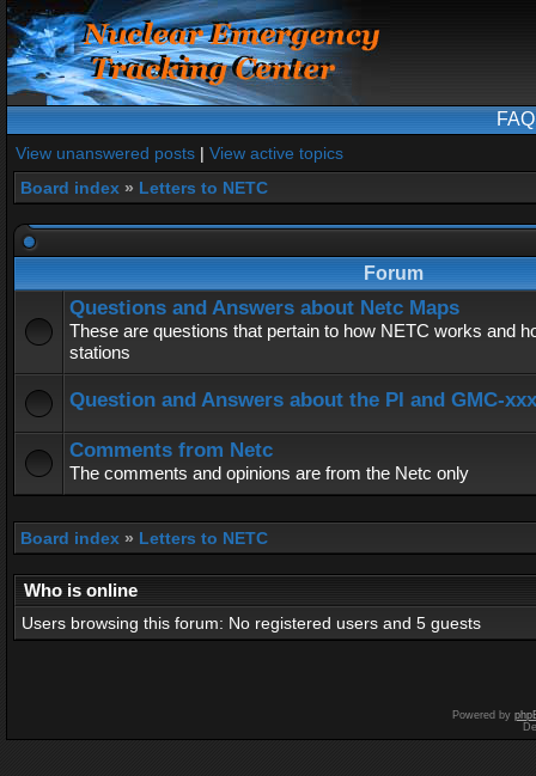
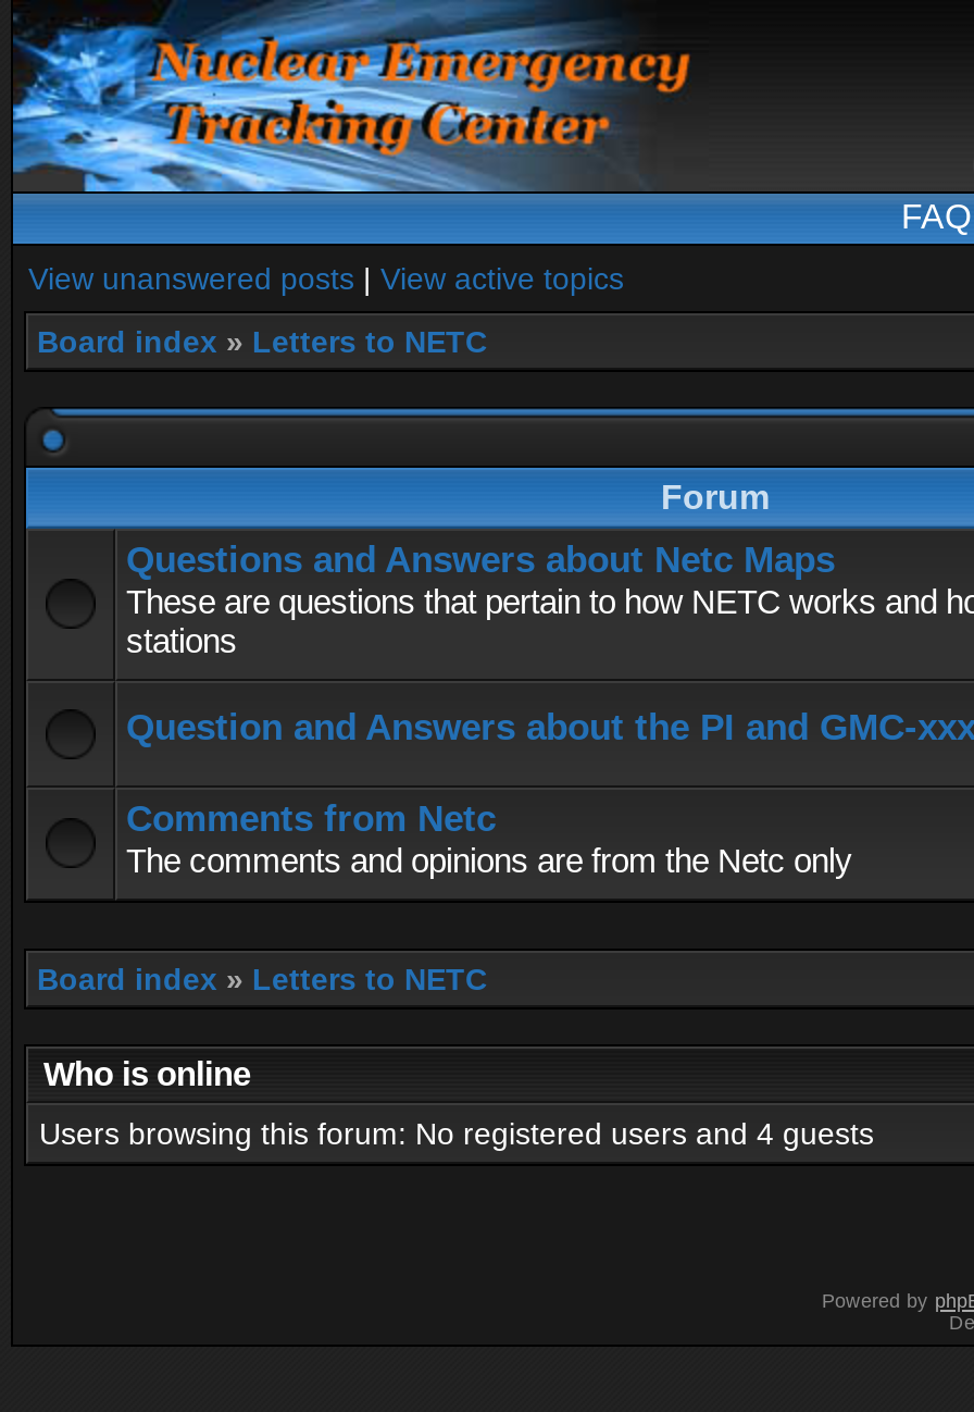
- Users browsing this forum: No registered users and 5 guests
+ Users browsing this forum: No registered users and 4 guests
